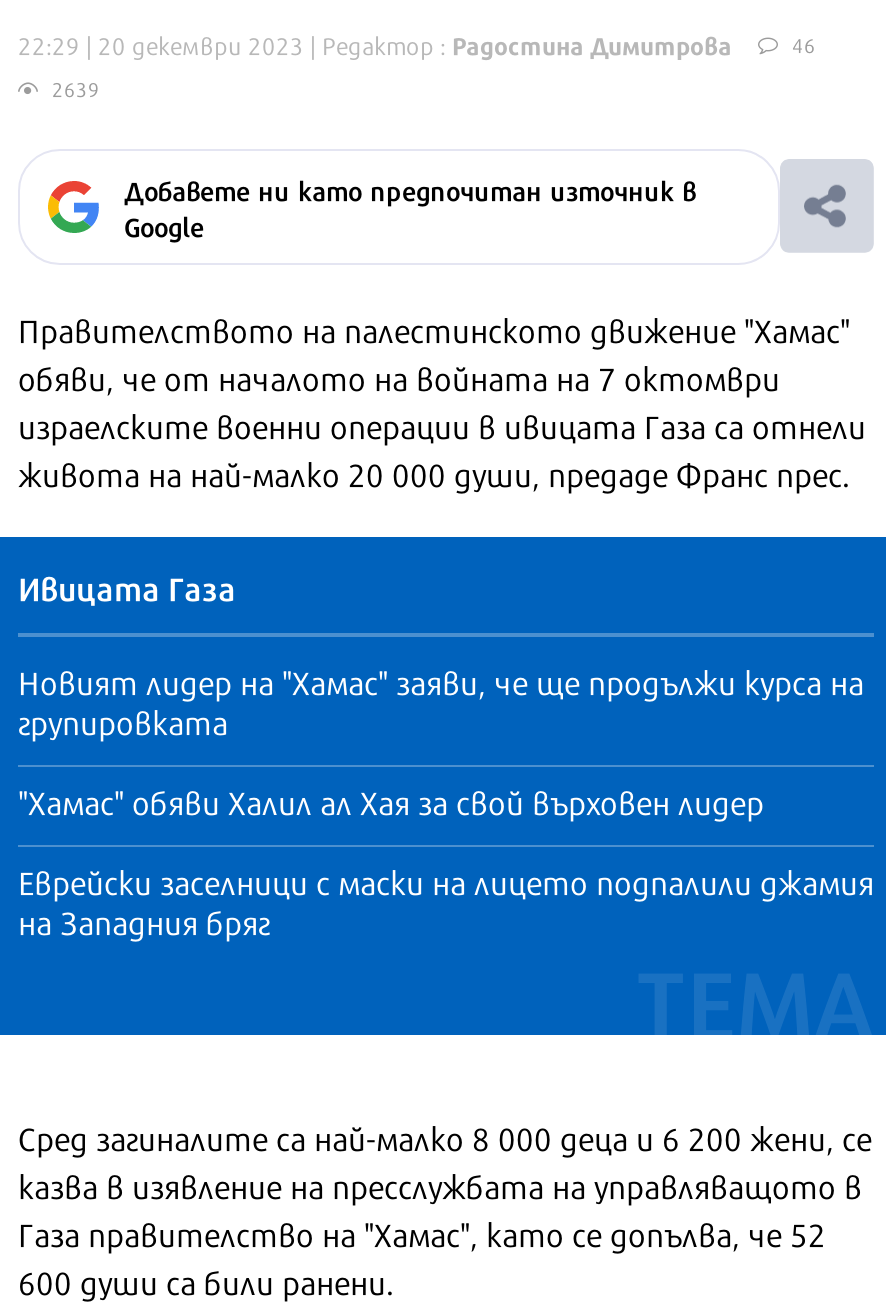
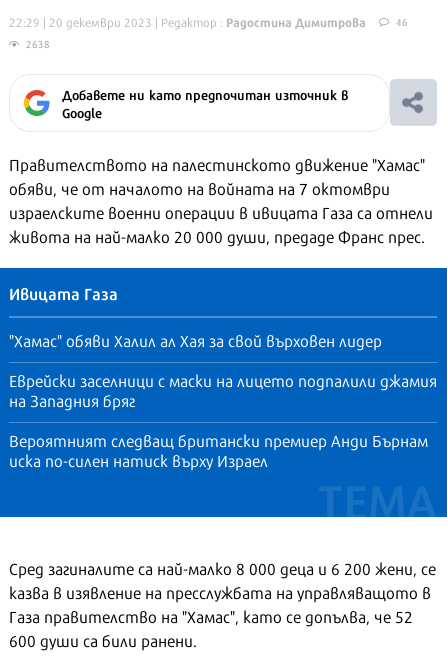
- 2639
+ 2638

- Новият лидер на "Хамас" заяви, че ще продължи курса на
- групировката

moved up: "Хамас" обяви Халил ал Хая за свой върховен лидер | Еврейски заселници с маски на лицето подпалили джамия | на Западния бряг

+ Вероятният следващ британски премиер Анди Бърнам
+ иска по-силен натиск върху Израел
